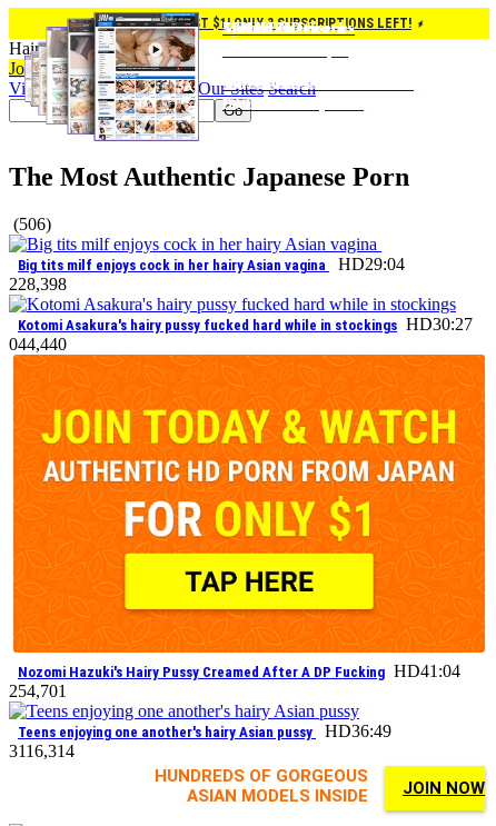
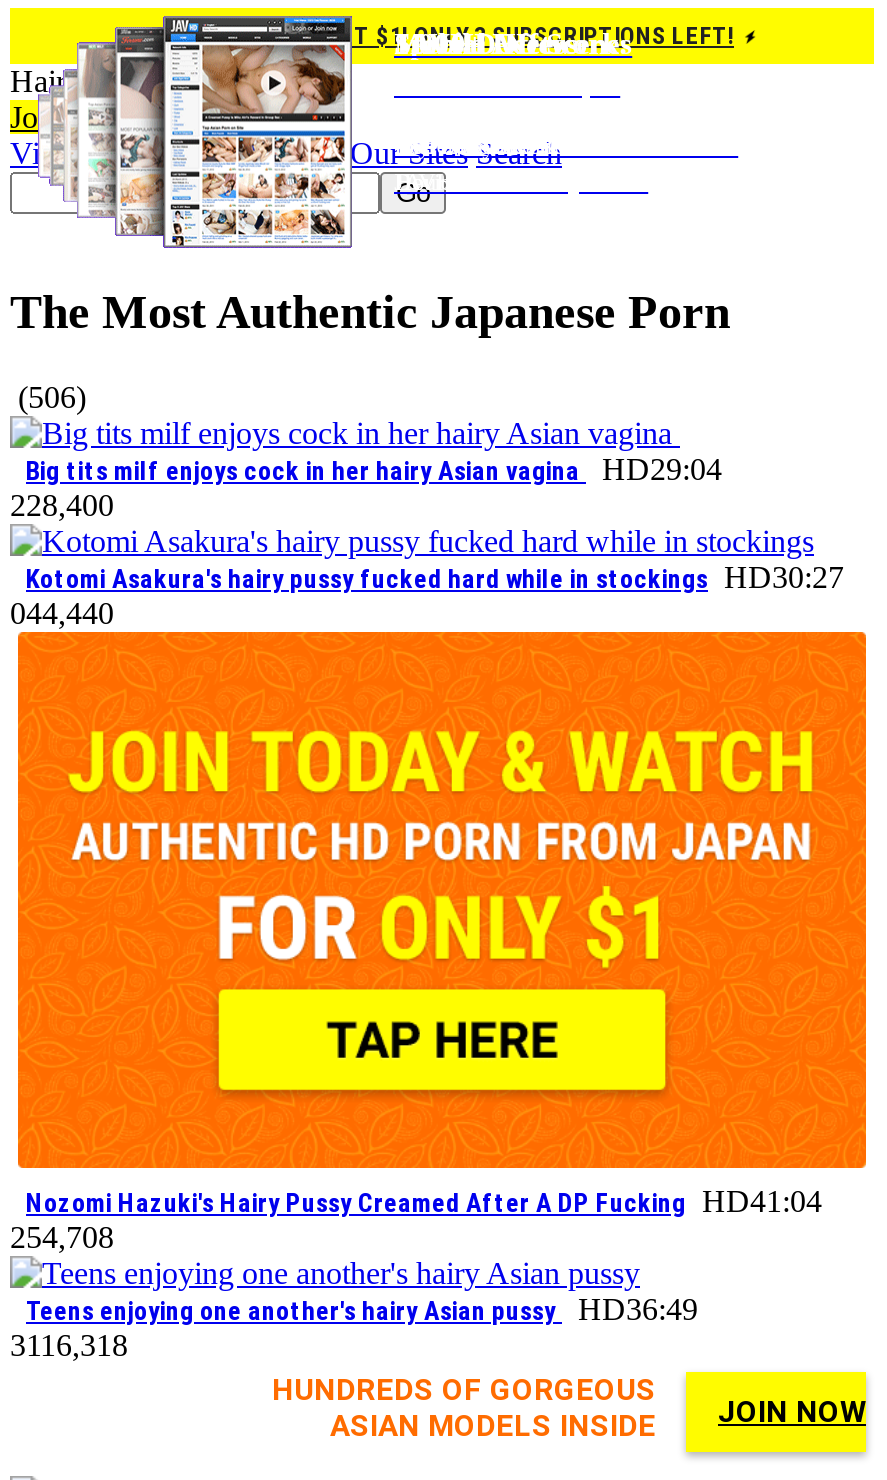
- 228,398
+ 228,400

- 254,701
+ 254,708

- 3116,314
+ 3116,318
